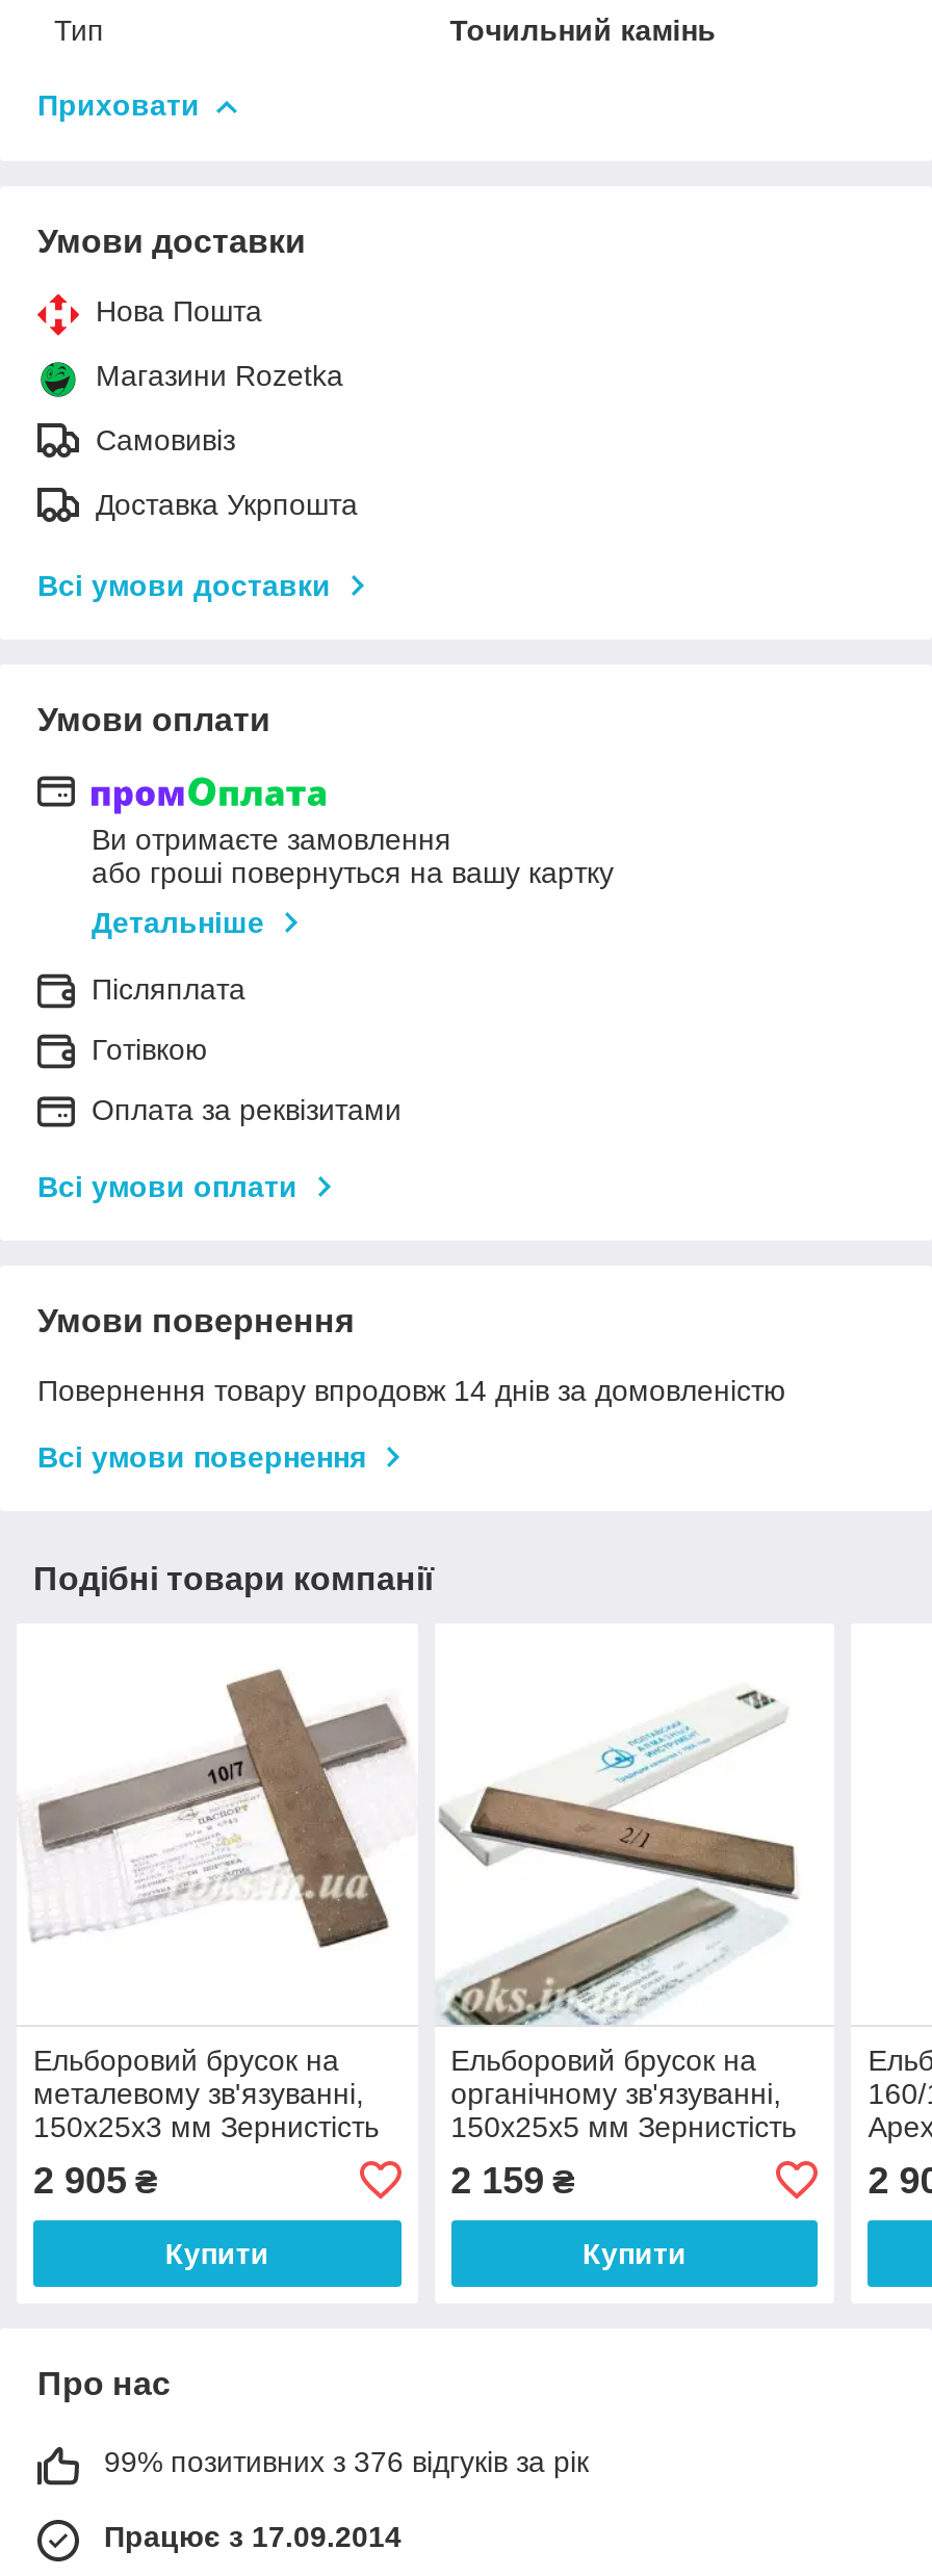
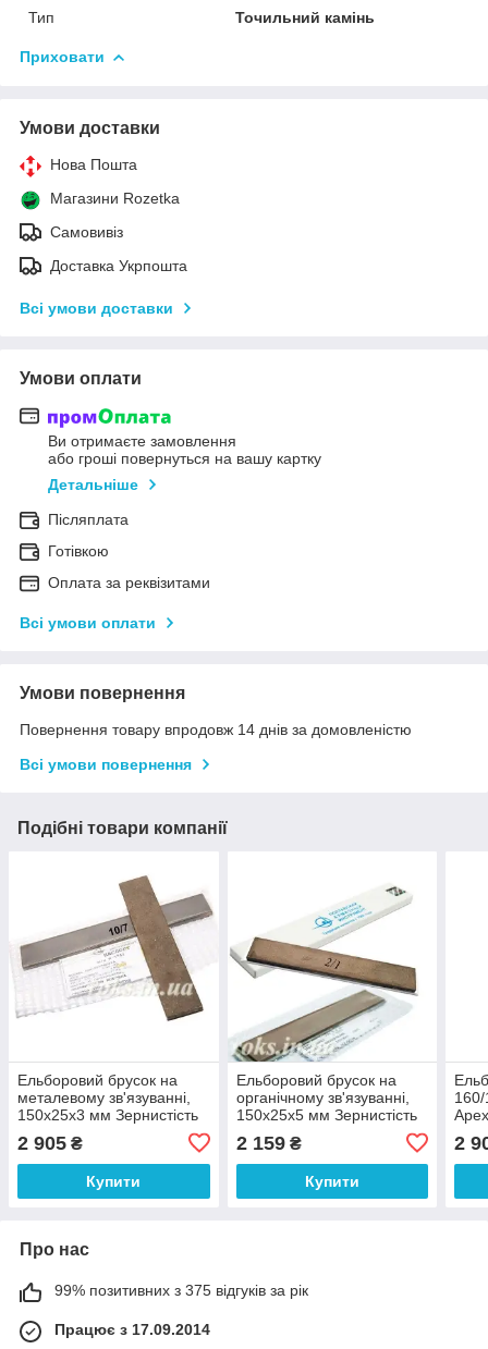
- 99% позитивних з 376 відгуків за рік
+ 99% позитивних з 375 відгуків за рік
